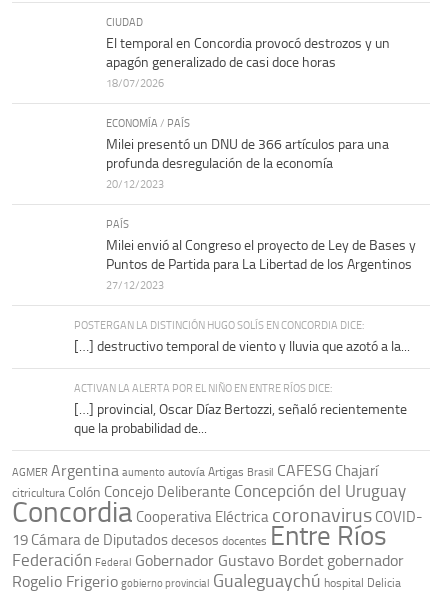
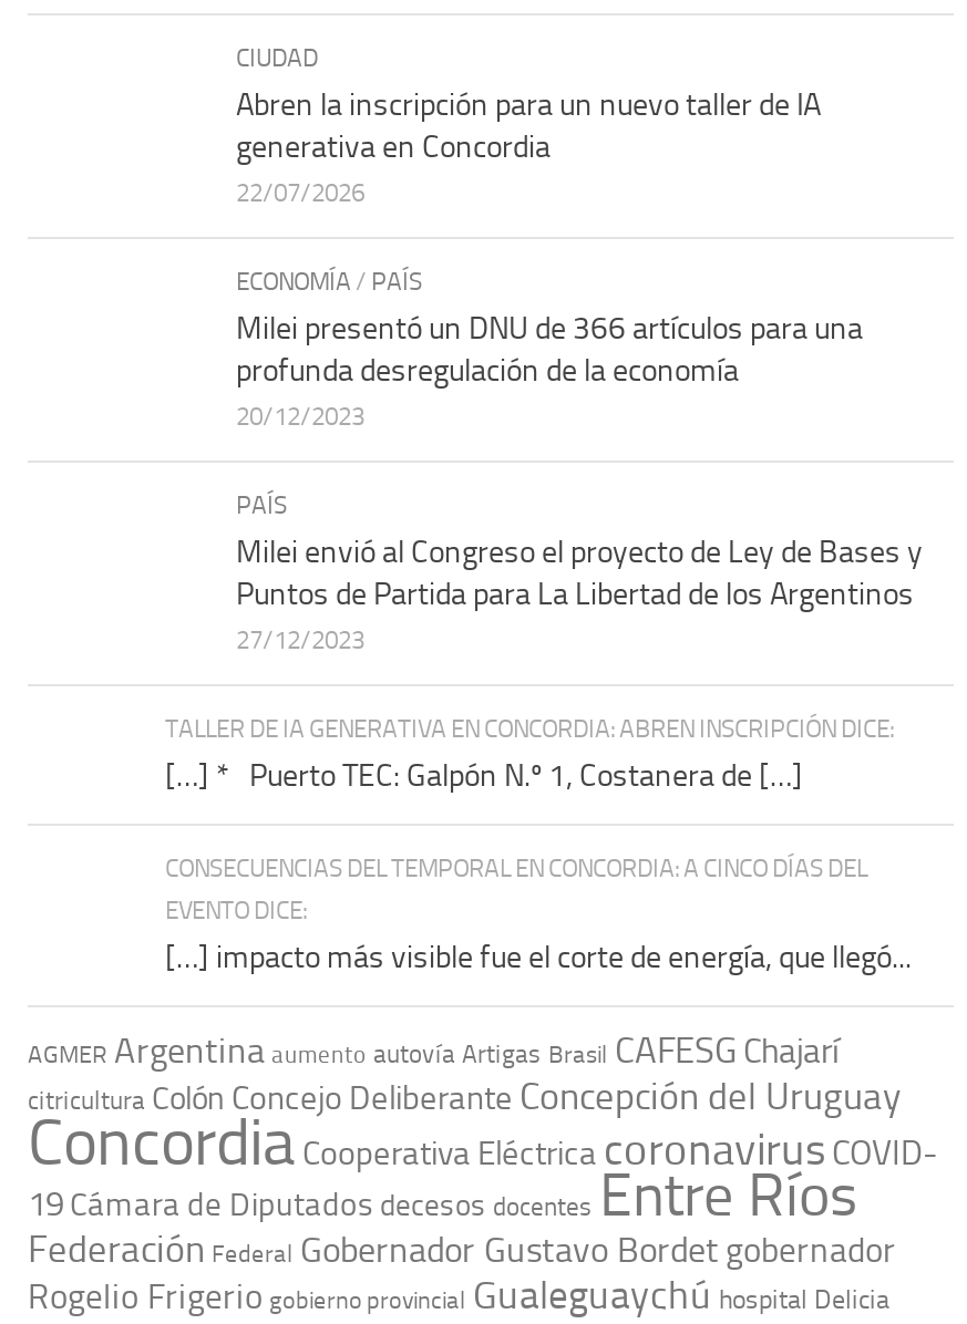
- El temporal en Concordia provocó destrozos y un
- apagón generalizado de casi doce horas
- 18/07/2026
+ Abren la inscripción para un nuevo taller de IA
+ generativa en Concordia
+ 22/07/2026

- POSTERGAN LA DISTINCIÓN HUGO SOLÍS EN CONCORDIA DICE:
- […] destructivo temporal de viento y lluvia que azotó a la...
+ TALLER DE IA GENERATIVA EN CONCORDIA: ABREN INSCRIPCIÓN DICE:
+ […] * Puerto TEC: Galpón N.º 1, Costanera de […]

- ACTIVAN LA ALERTA POR EL NIÑO EN ENTRE RÍOS DICE:
- […] provincial, Oscar Díaz Bertozzi, señaló recientemente
- que la probabilidad de...
+ CONSECUENCIAS DEL TEMPORAL EN CONCORDIA: A CINCO DÍAS DEL
+ EVENTO DICE:
+ […] impacto más visible fue el corte de energía, que llegó...
